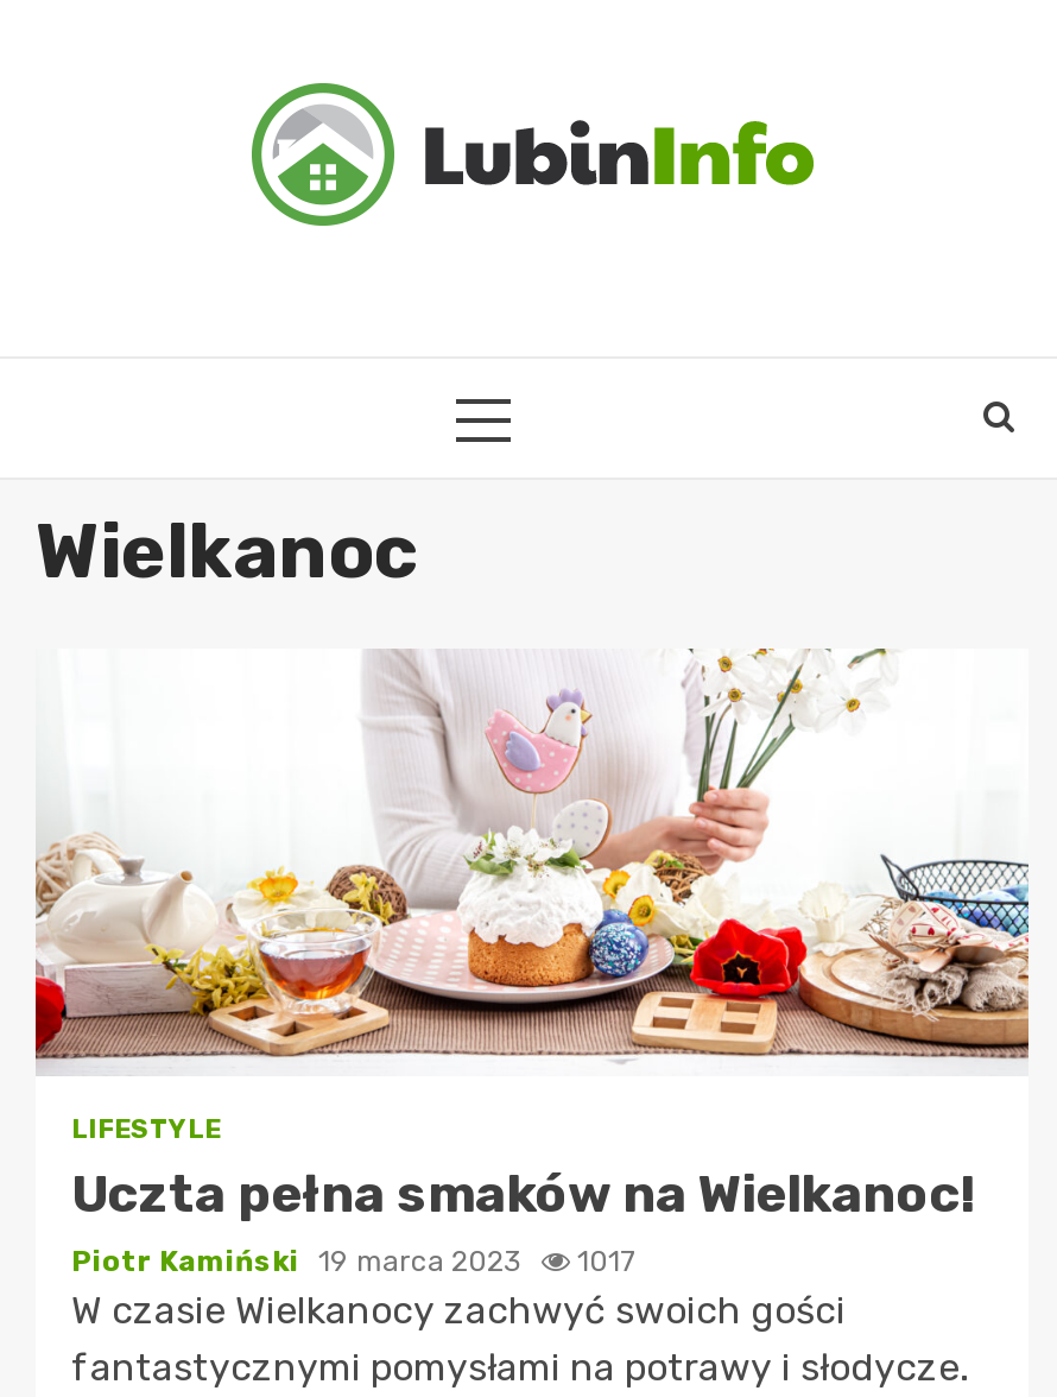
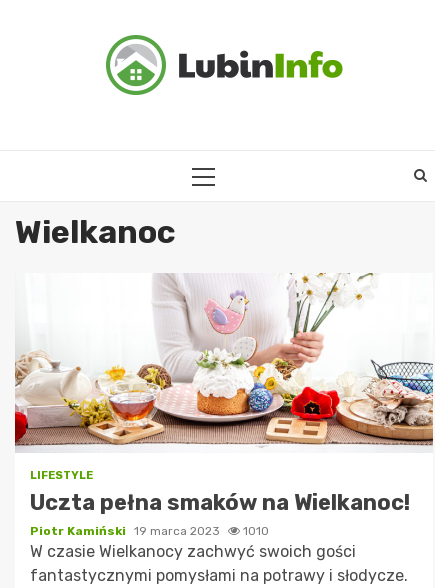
- Piotr Kamiński 19 marca 2023 1017
+ Piotr Kamiński 19 marca 2023 1010
